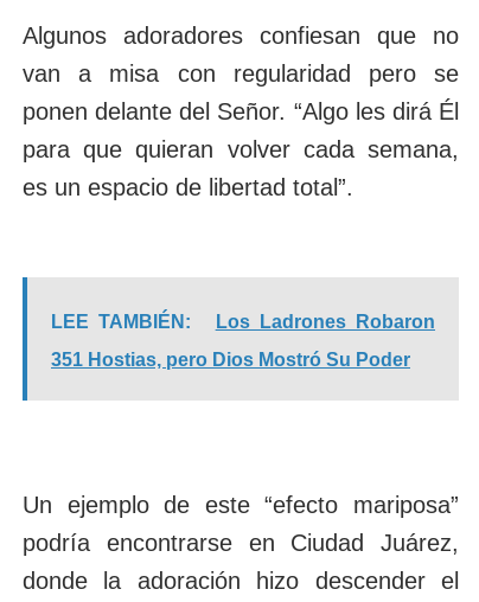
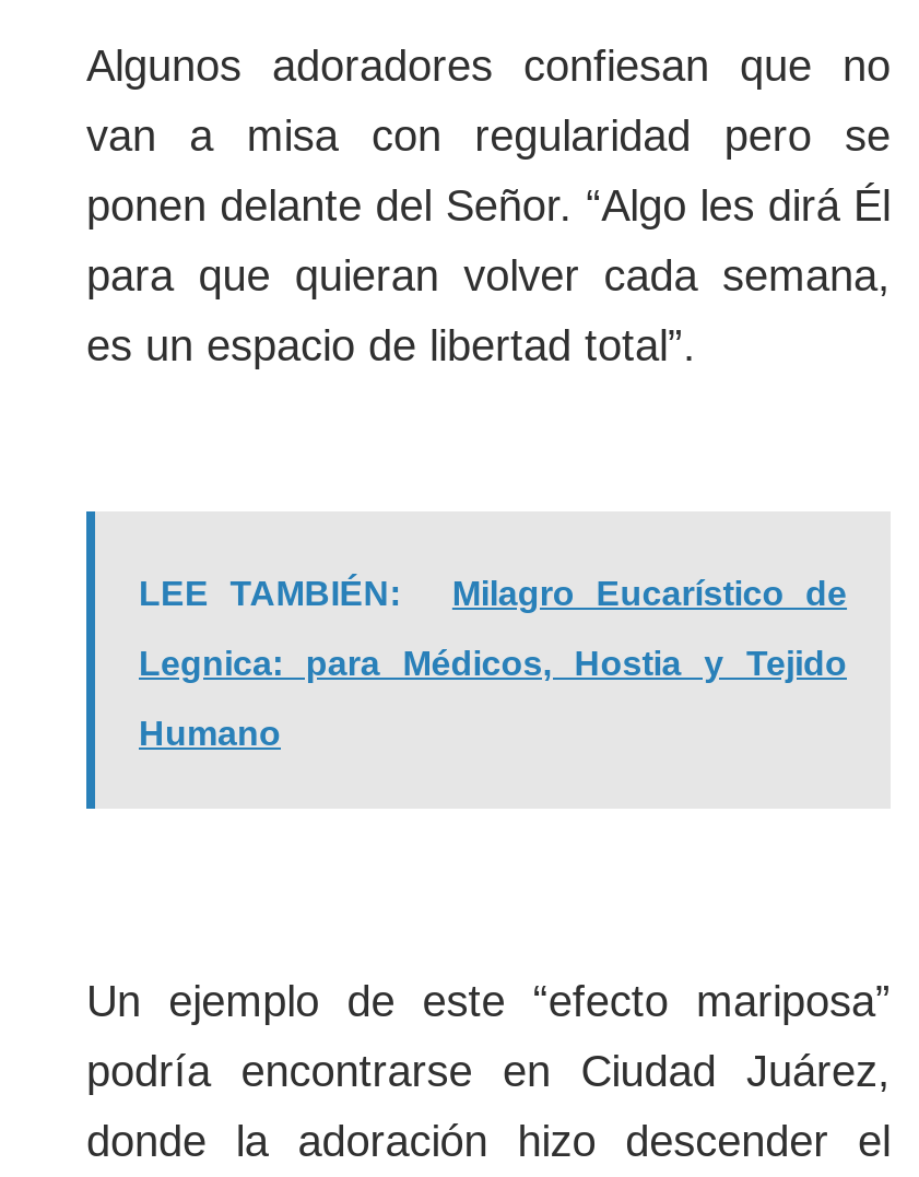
- Los Ladrones Robaron
- 351 Hostias, pero Dios Mostró Su Poder
+ Milagro Eucarístico de
+ Legnica: para Médicos, Hostia y Tejido
+ Humano
